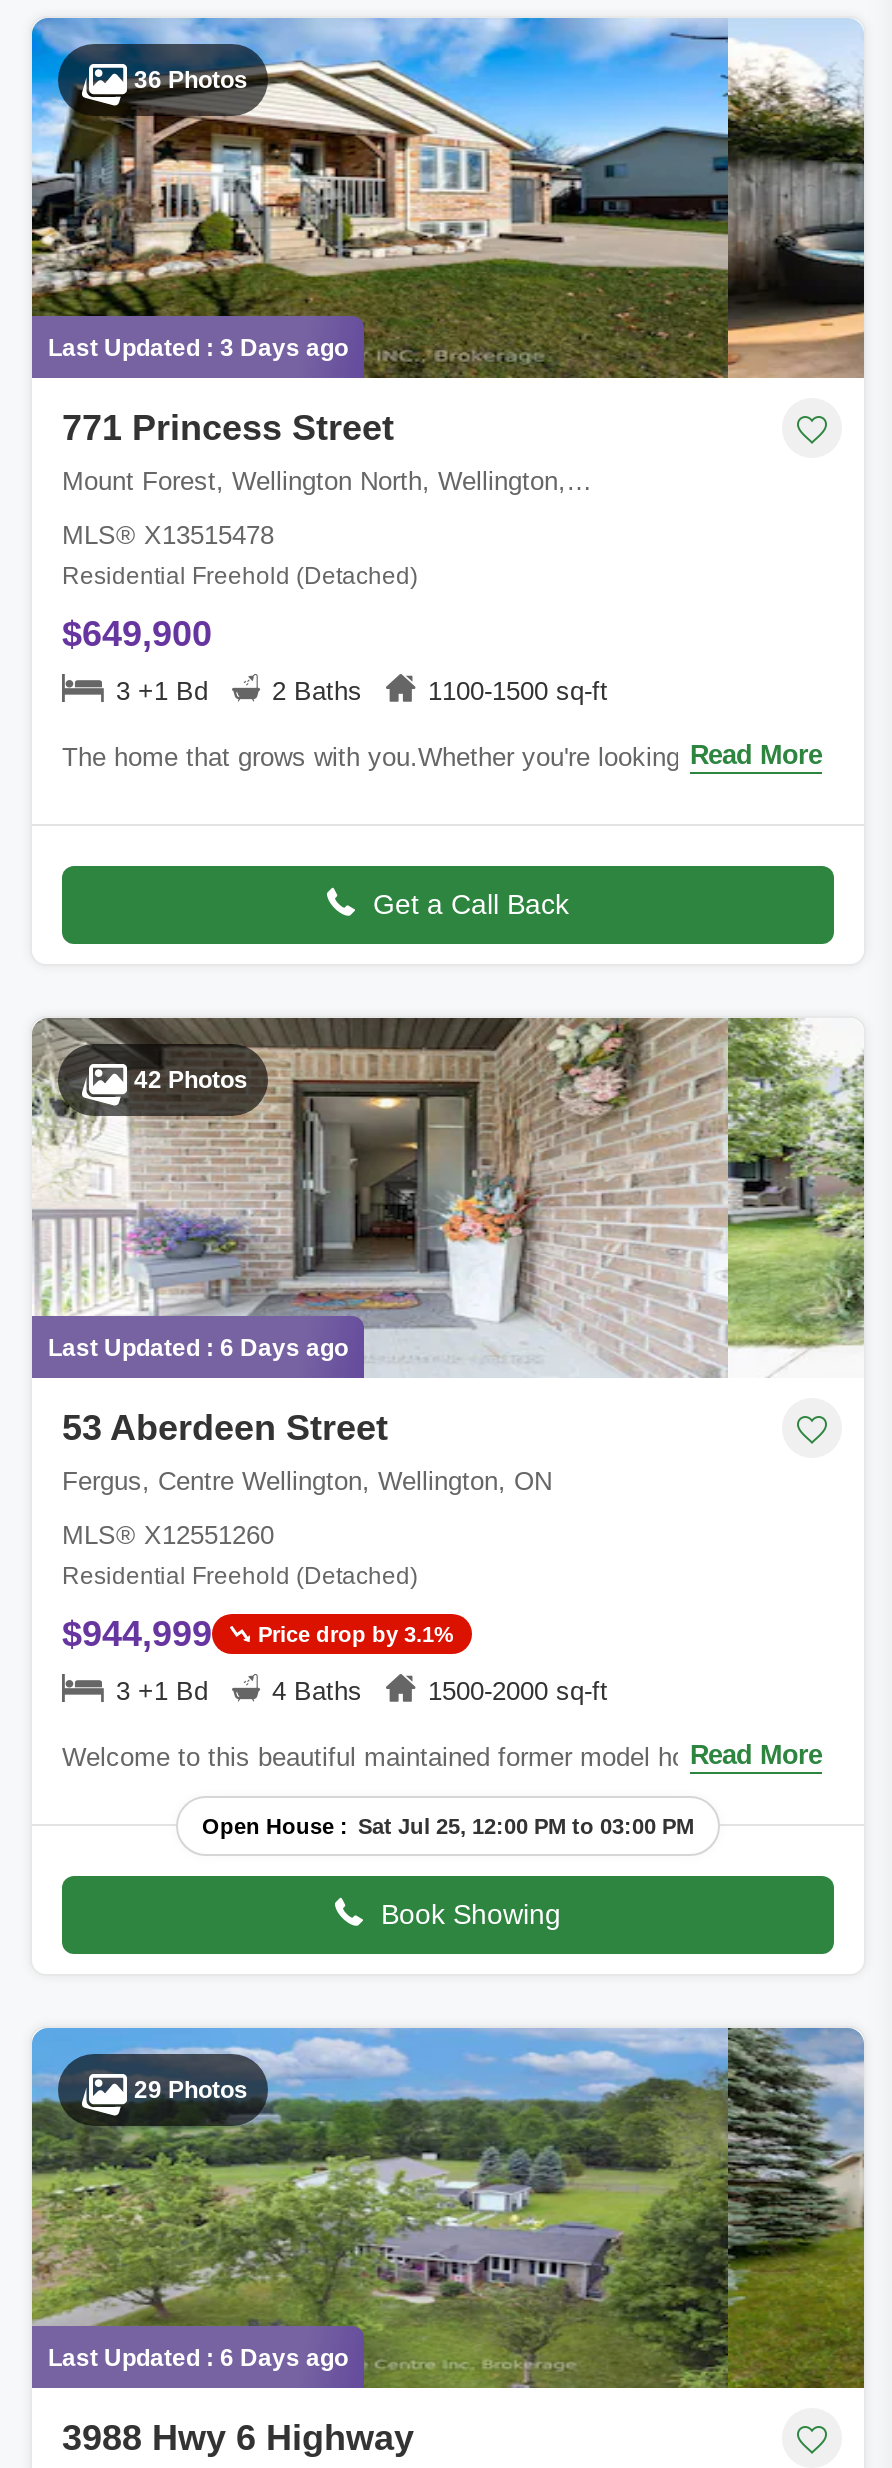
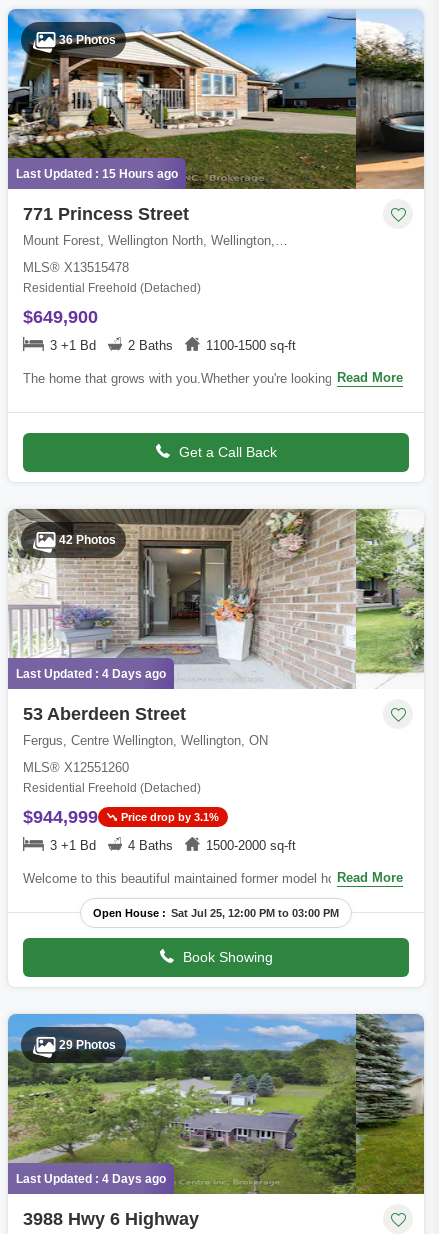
- Last Updated : 3 Days ago
+ Last Updated : 15 Hours ago

- Last Updated : 6 Days ago
+ Last Updated : 4 Days ago

- Last Updated : 6 Days ago
+ Last Updated : 4 Days ago
